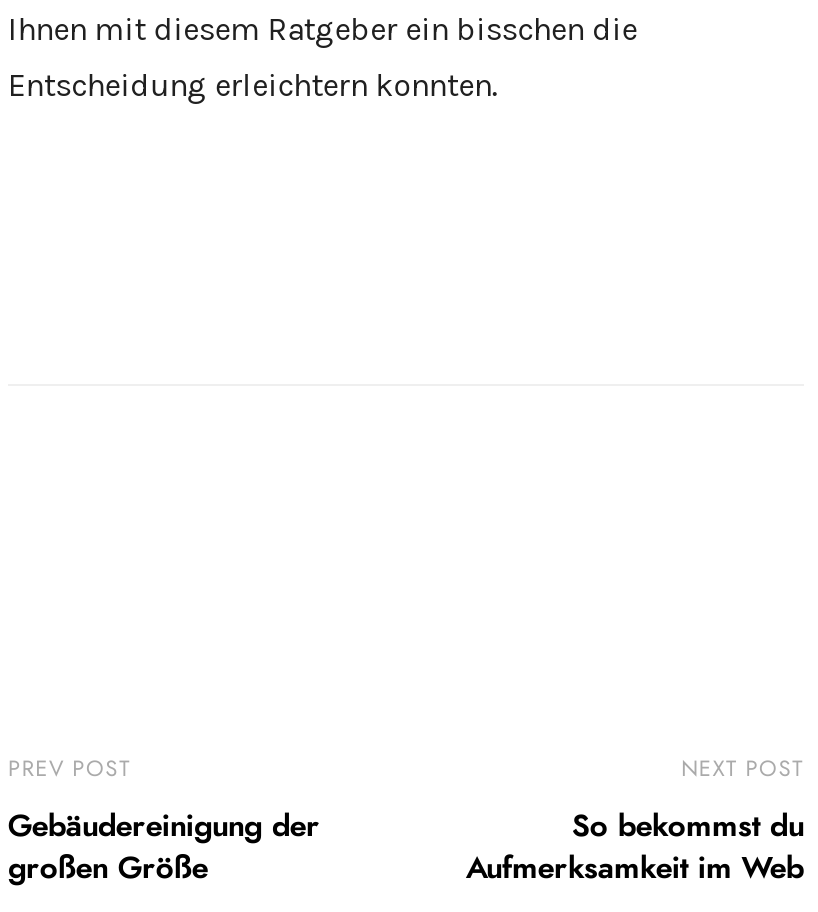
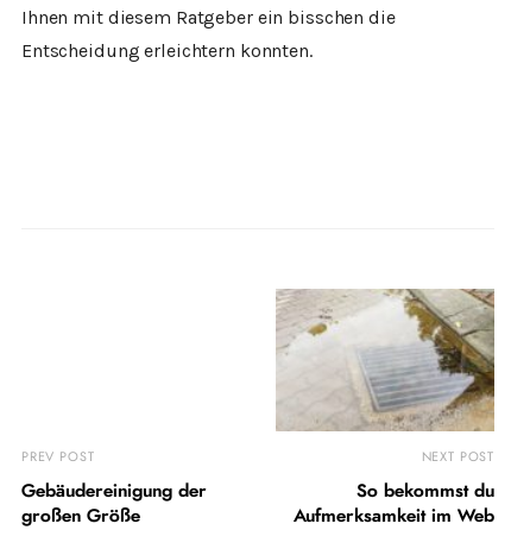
+ [image]
